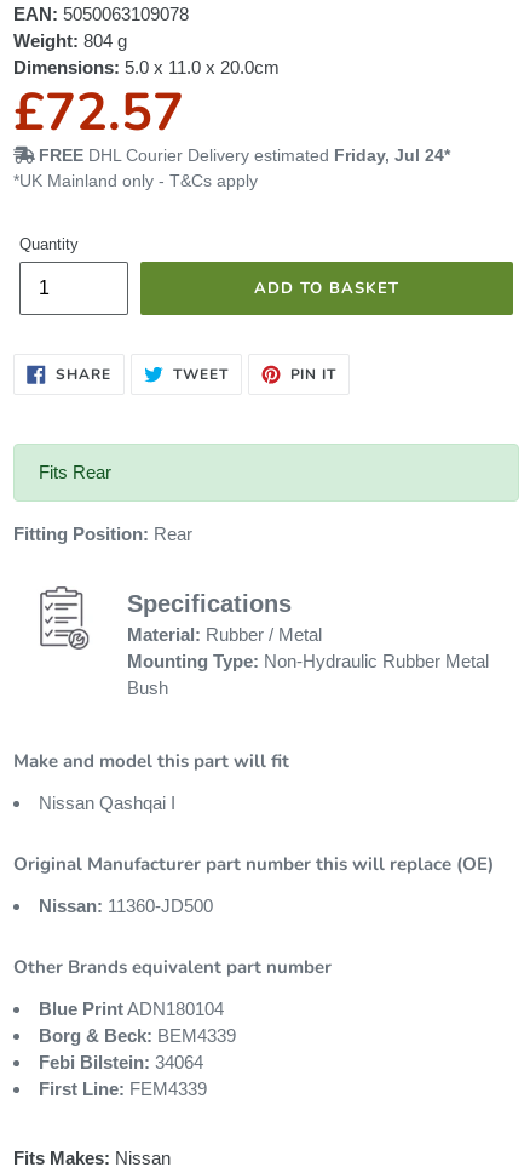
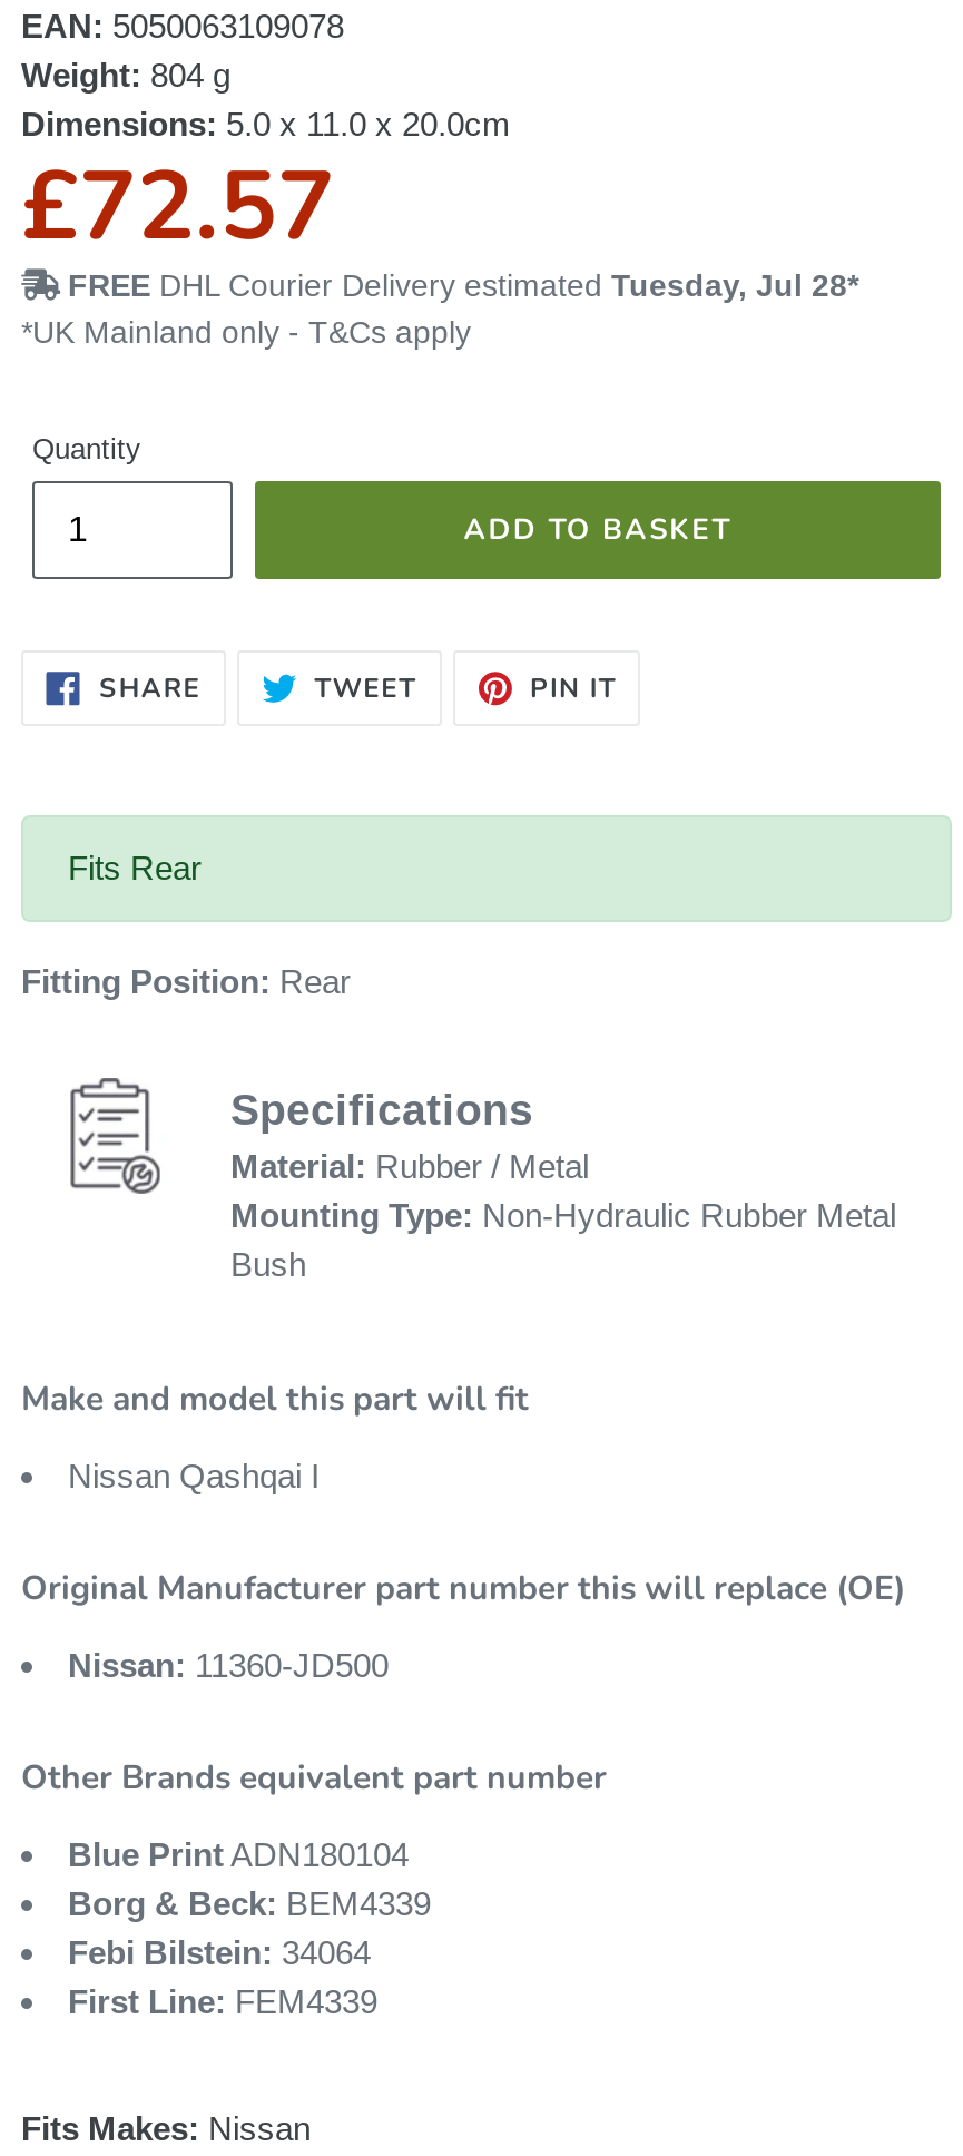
- FREE DHL Courier Delivery estimated Friday, Jul 24*
+ FREE DHL Courier Delivery estimated Tuesday, Jul 28*
